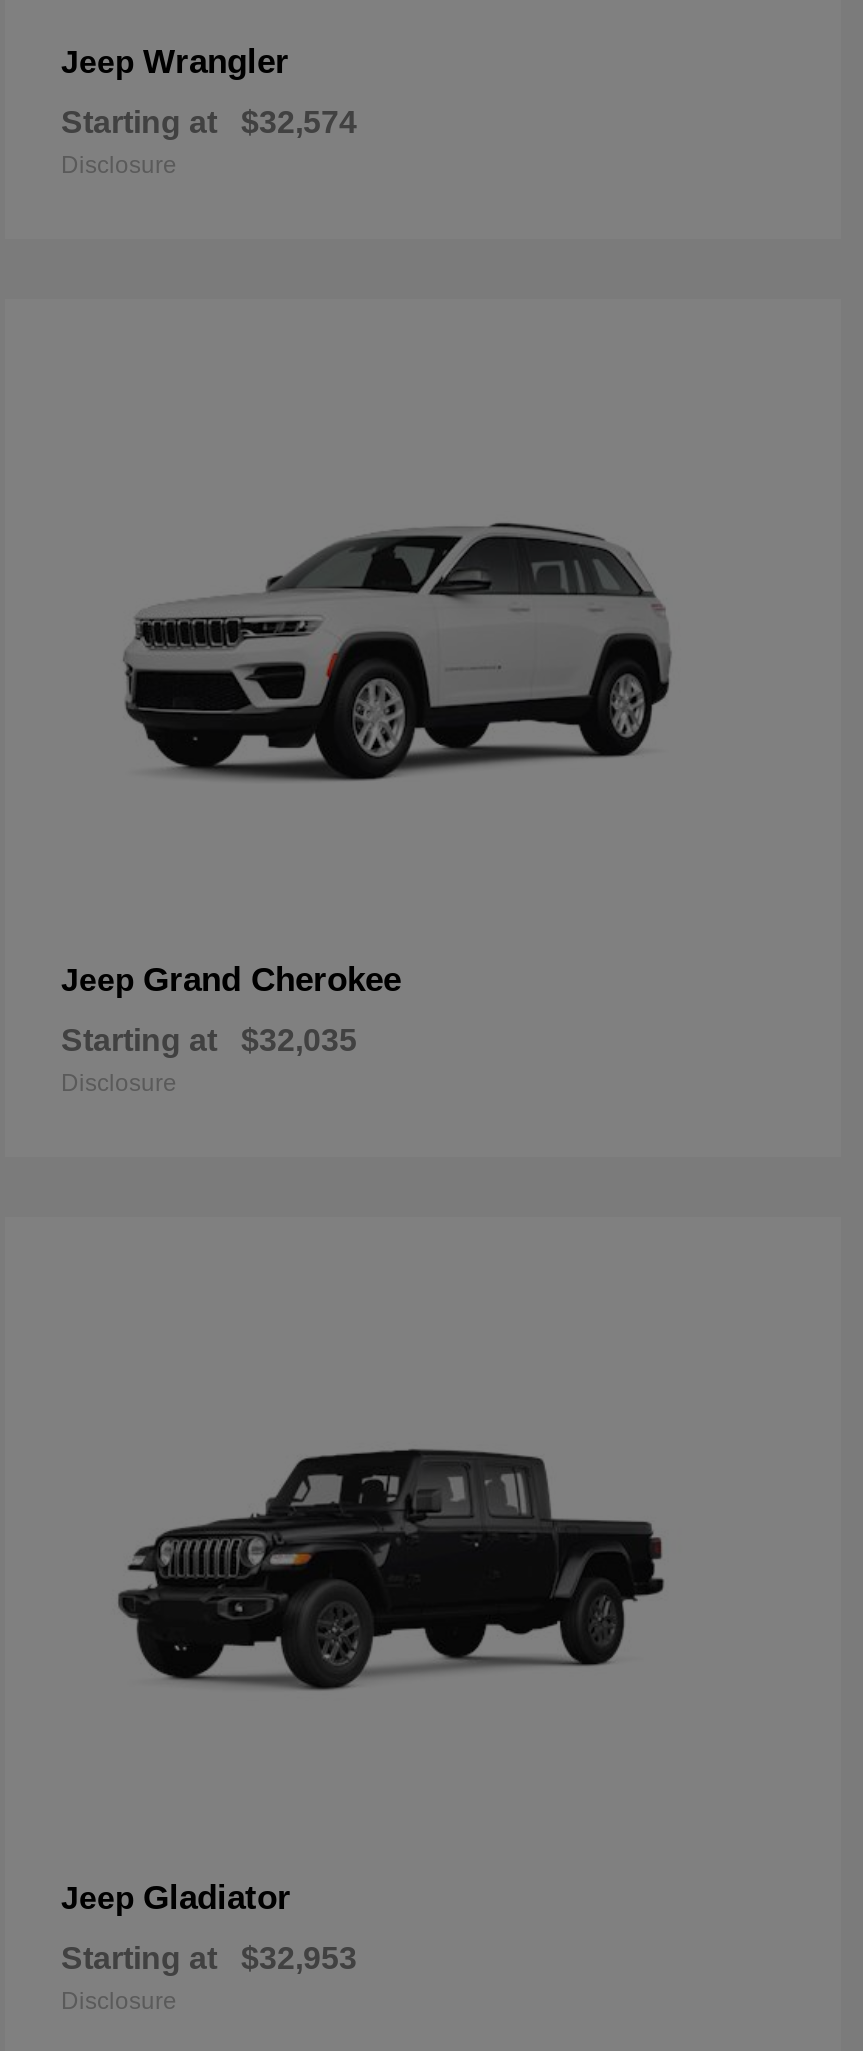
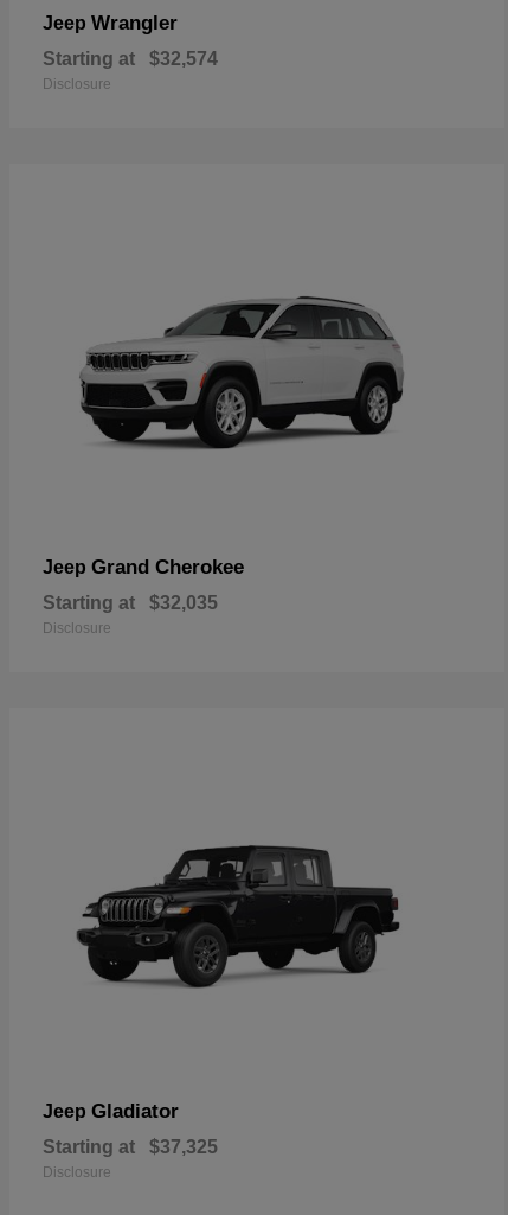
- Starting at $32,953
+ Starting at $37,325
